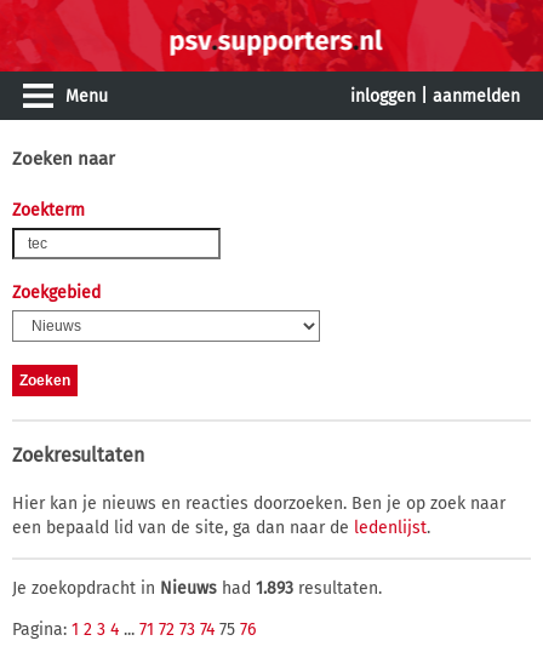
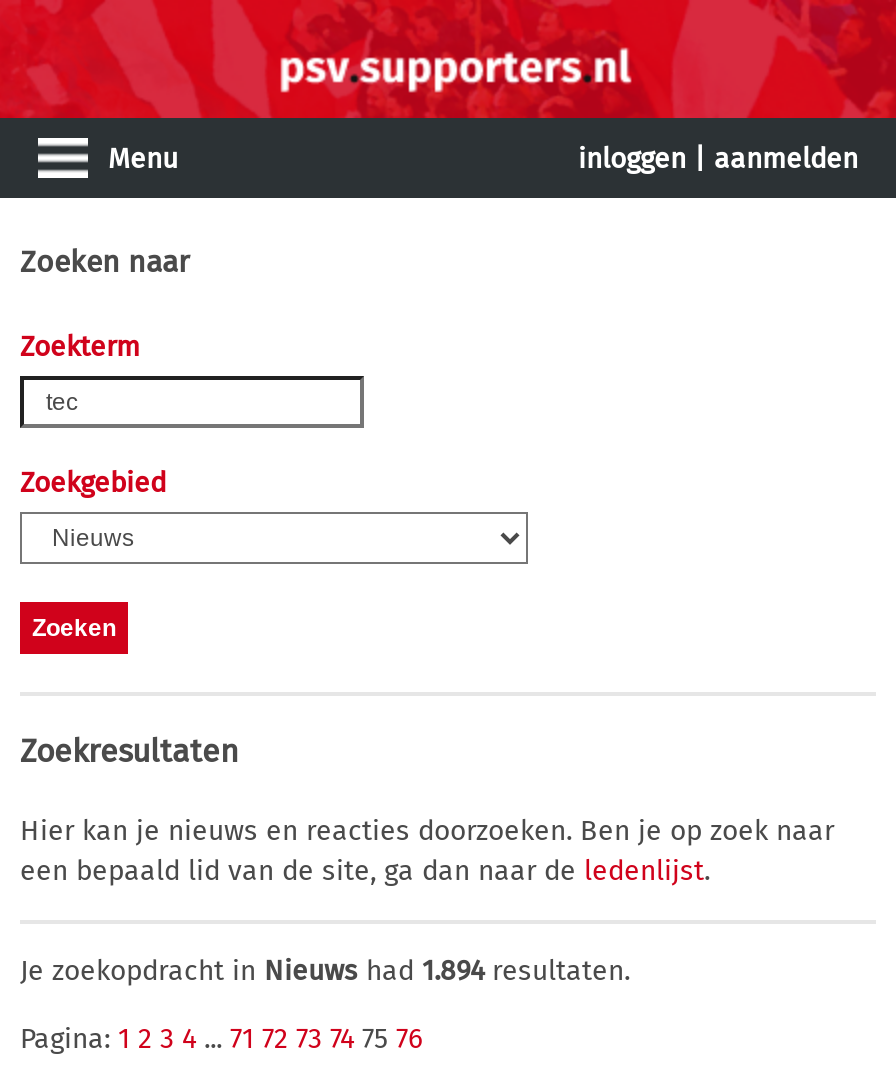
- Je zoekopdracht in Nieuws had 1.893 resultaten.
+ Je zoekopdracht in Nieuws had 1.894 resultaten.
